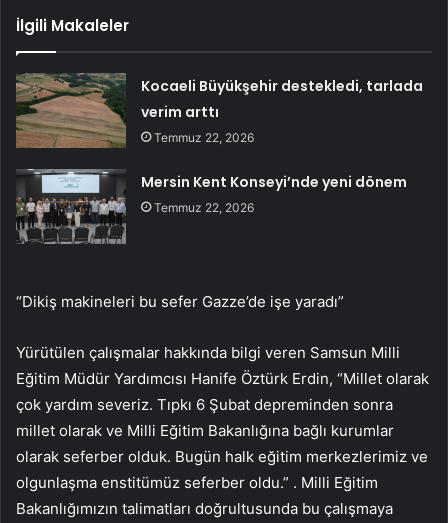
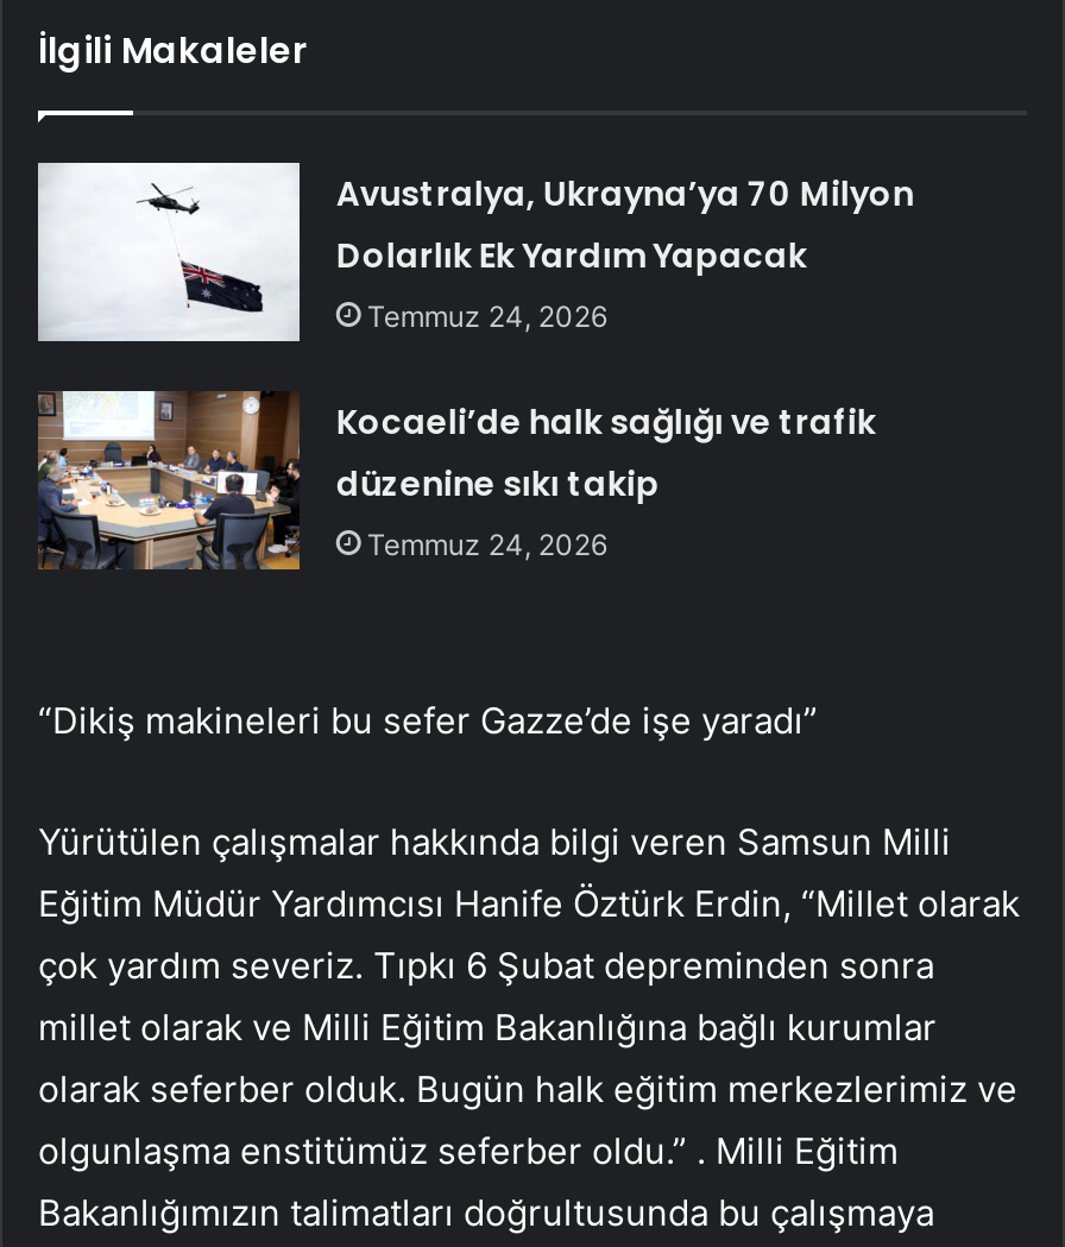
- [image]
- Kocaeli Büyükşehir destekledi, tarlada
- verim arttı
- Temmuz 22, 2026
+ [image]
+ Avustralya, Ukrayna’ya 70 Milyon
+ Dolarlık Ek Yardım Yapacak
+ Temmuz 24, 2026

- [image]
- Mersin Kent Konseyi’nde yeni dönem
- Temmuz 22, 2026
+ [image]
+ Kocaeli’de halk sağlığı ve trafik
+ düzenine sıkı takip
+ Temmuz 24, 2026
